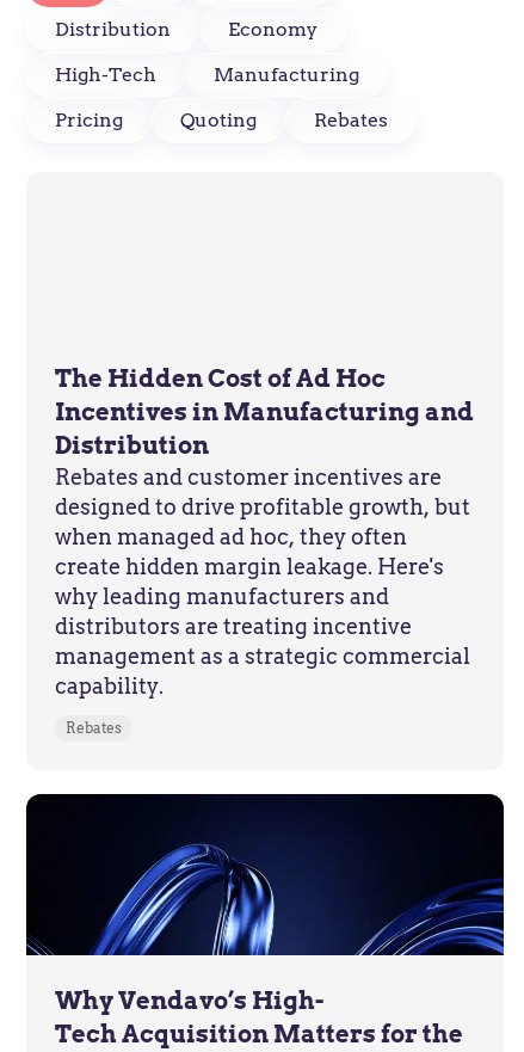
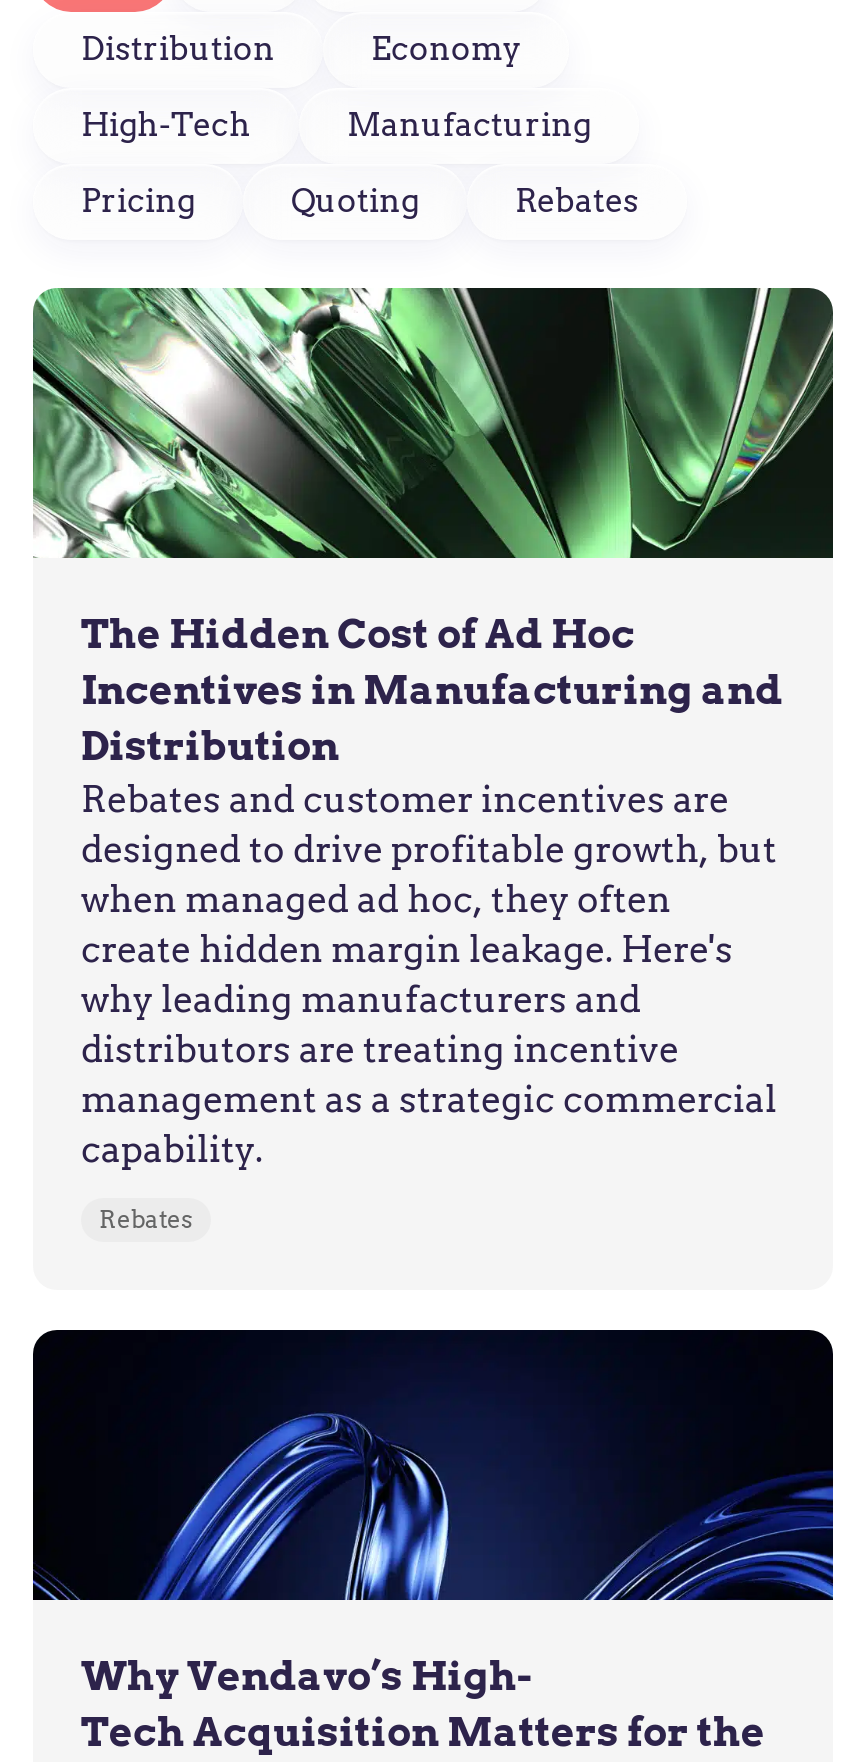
+ [image]
